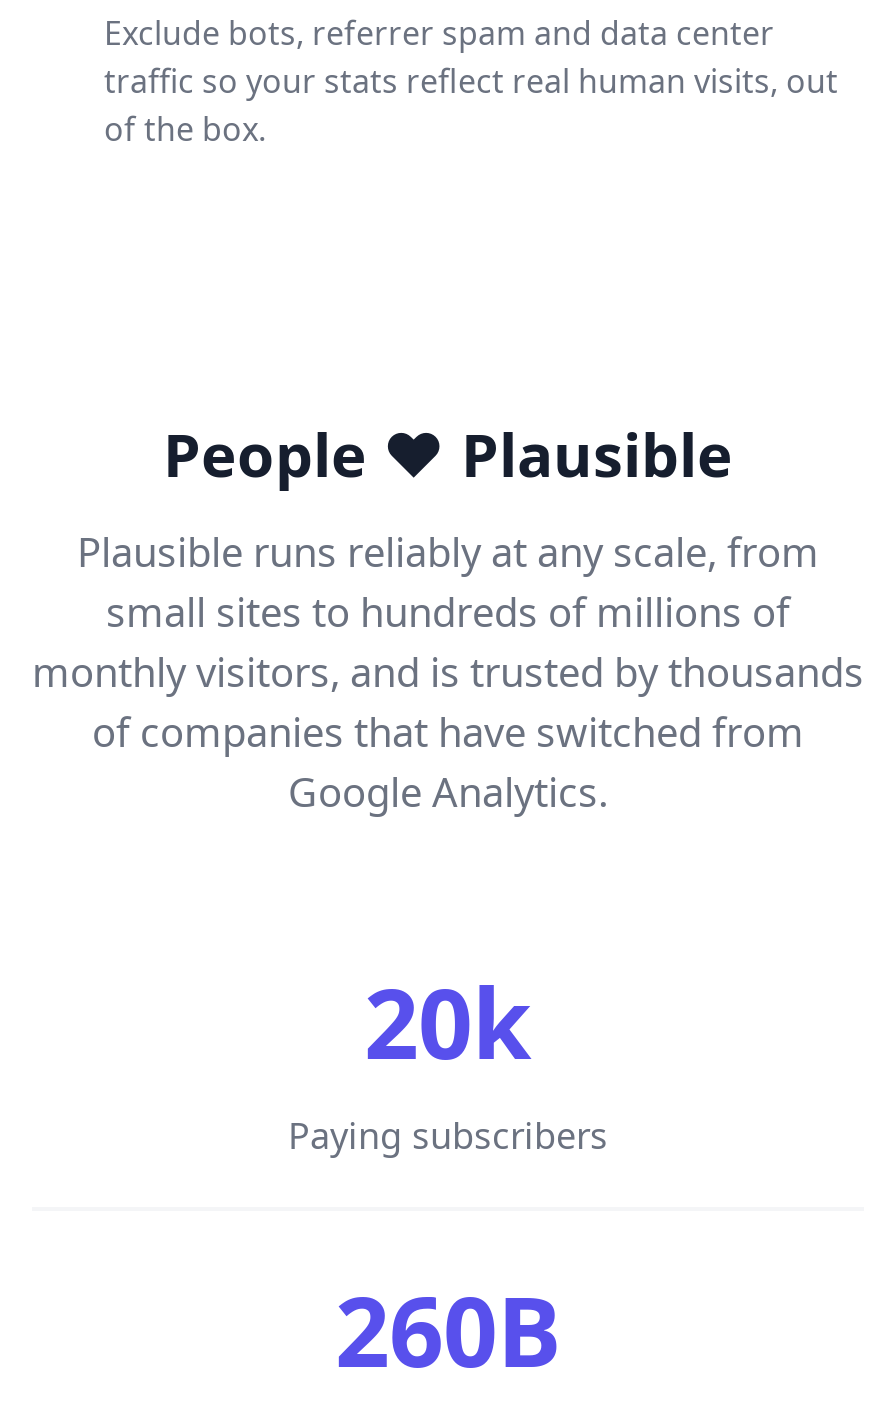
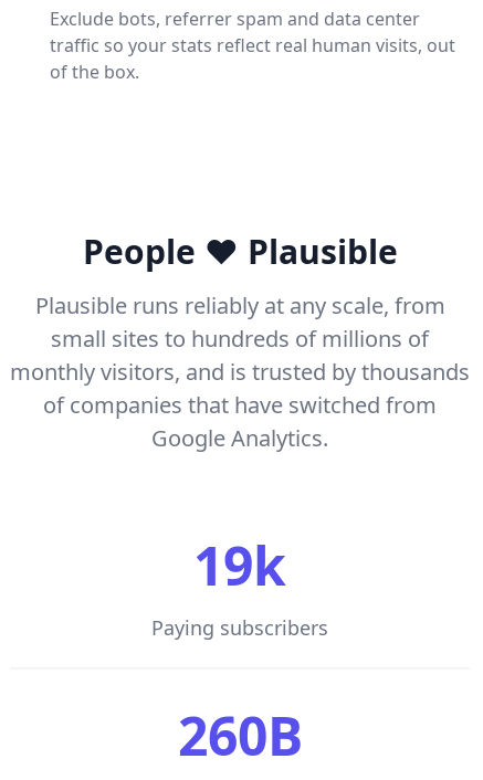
- 20k
+ 19k
